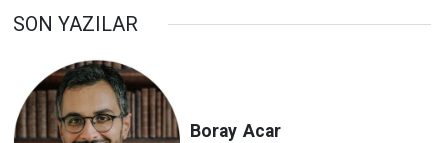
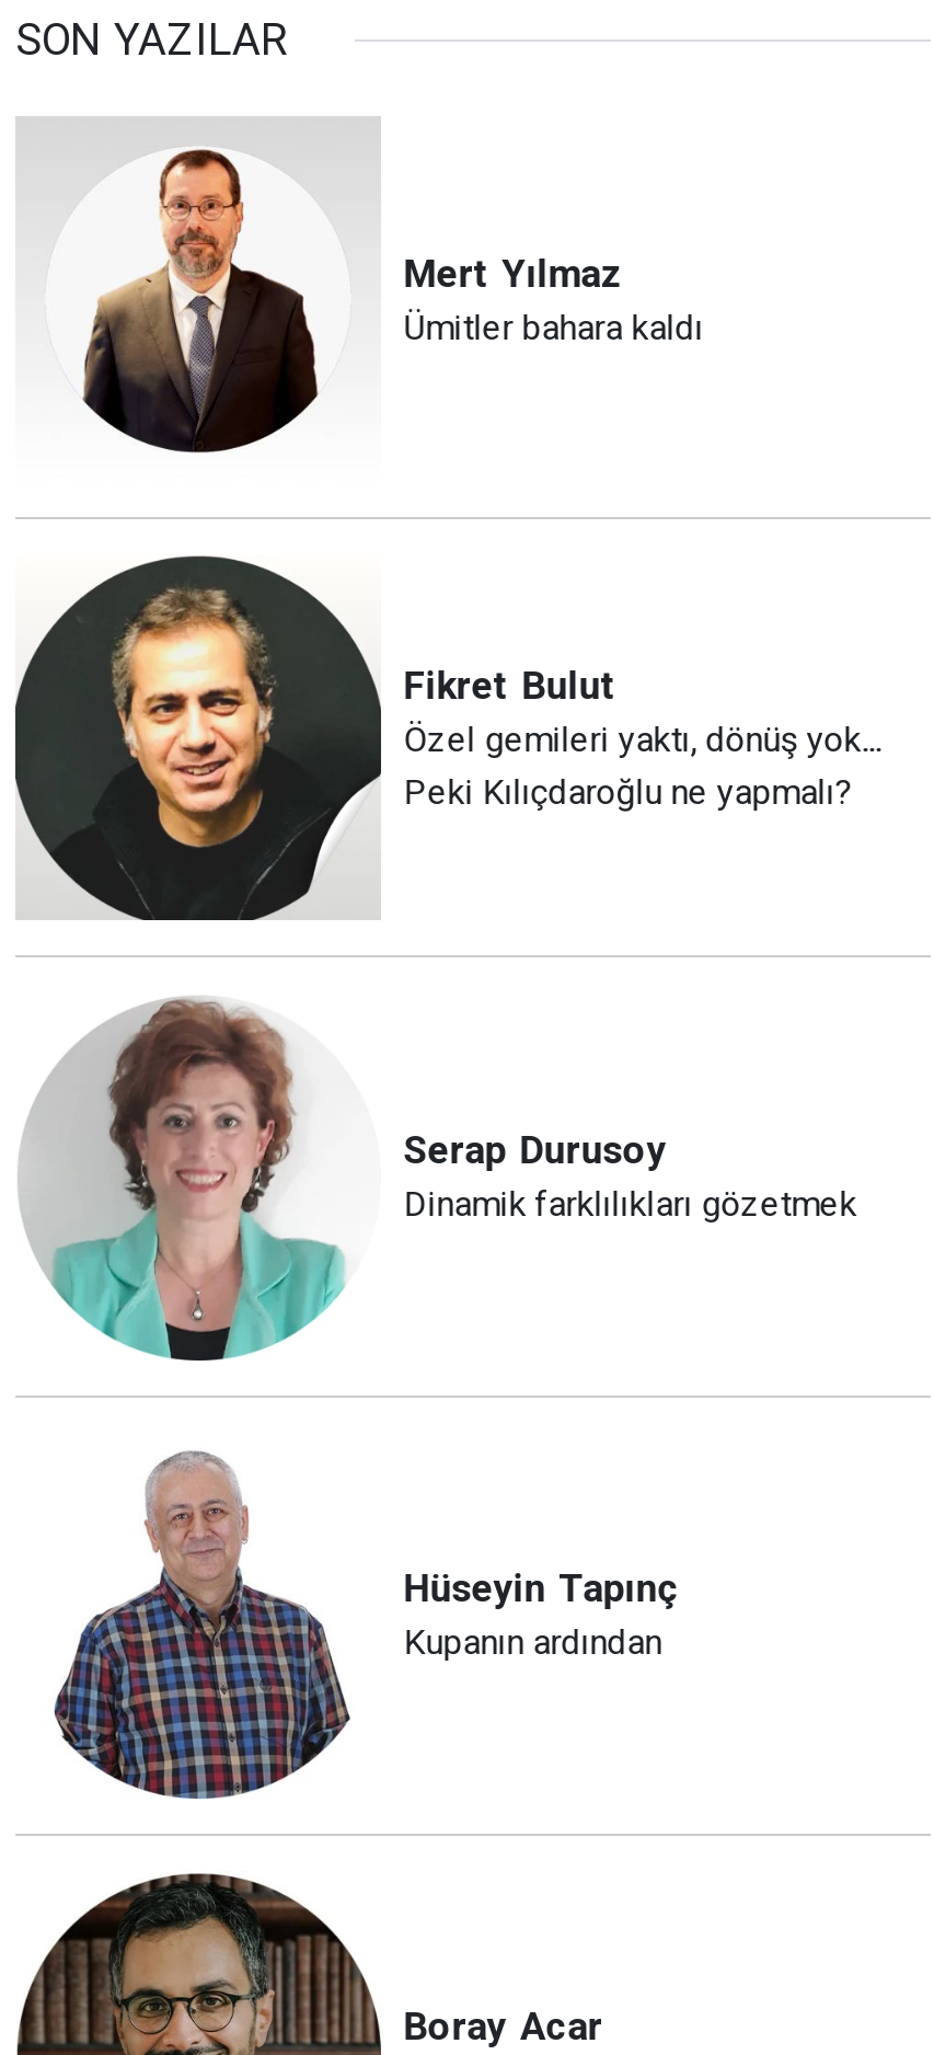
+ [image]
+ Fikret Bulut
+ Özel gemileri yaktı, dönüş yok...
+ Peki Kılıçdaroğlu ne yapmalı?

+ [image]
+ Mert Yılmaz
+ Ümitler bahara kaldı

+ [image]
+ Serap Durusoy
+ Dinamik farklılıkları gözetmek

+ [image]
+ Hüseyin Tapınç
+ Kupanın ardından
